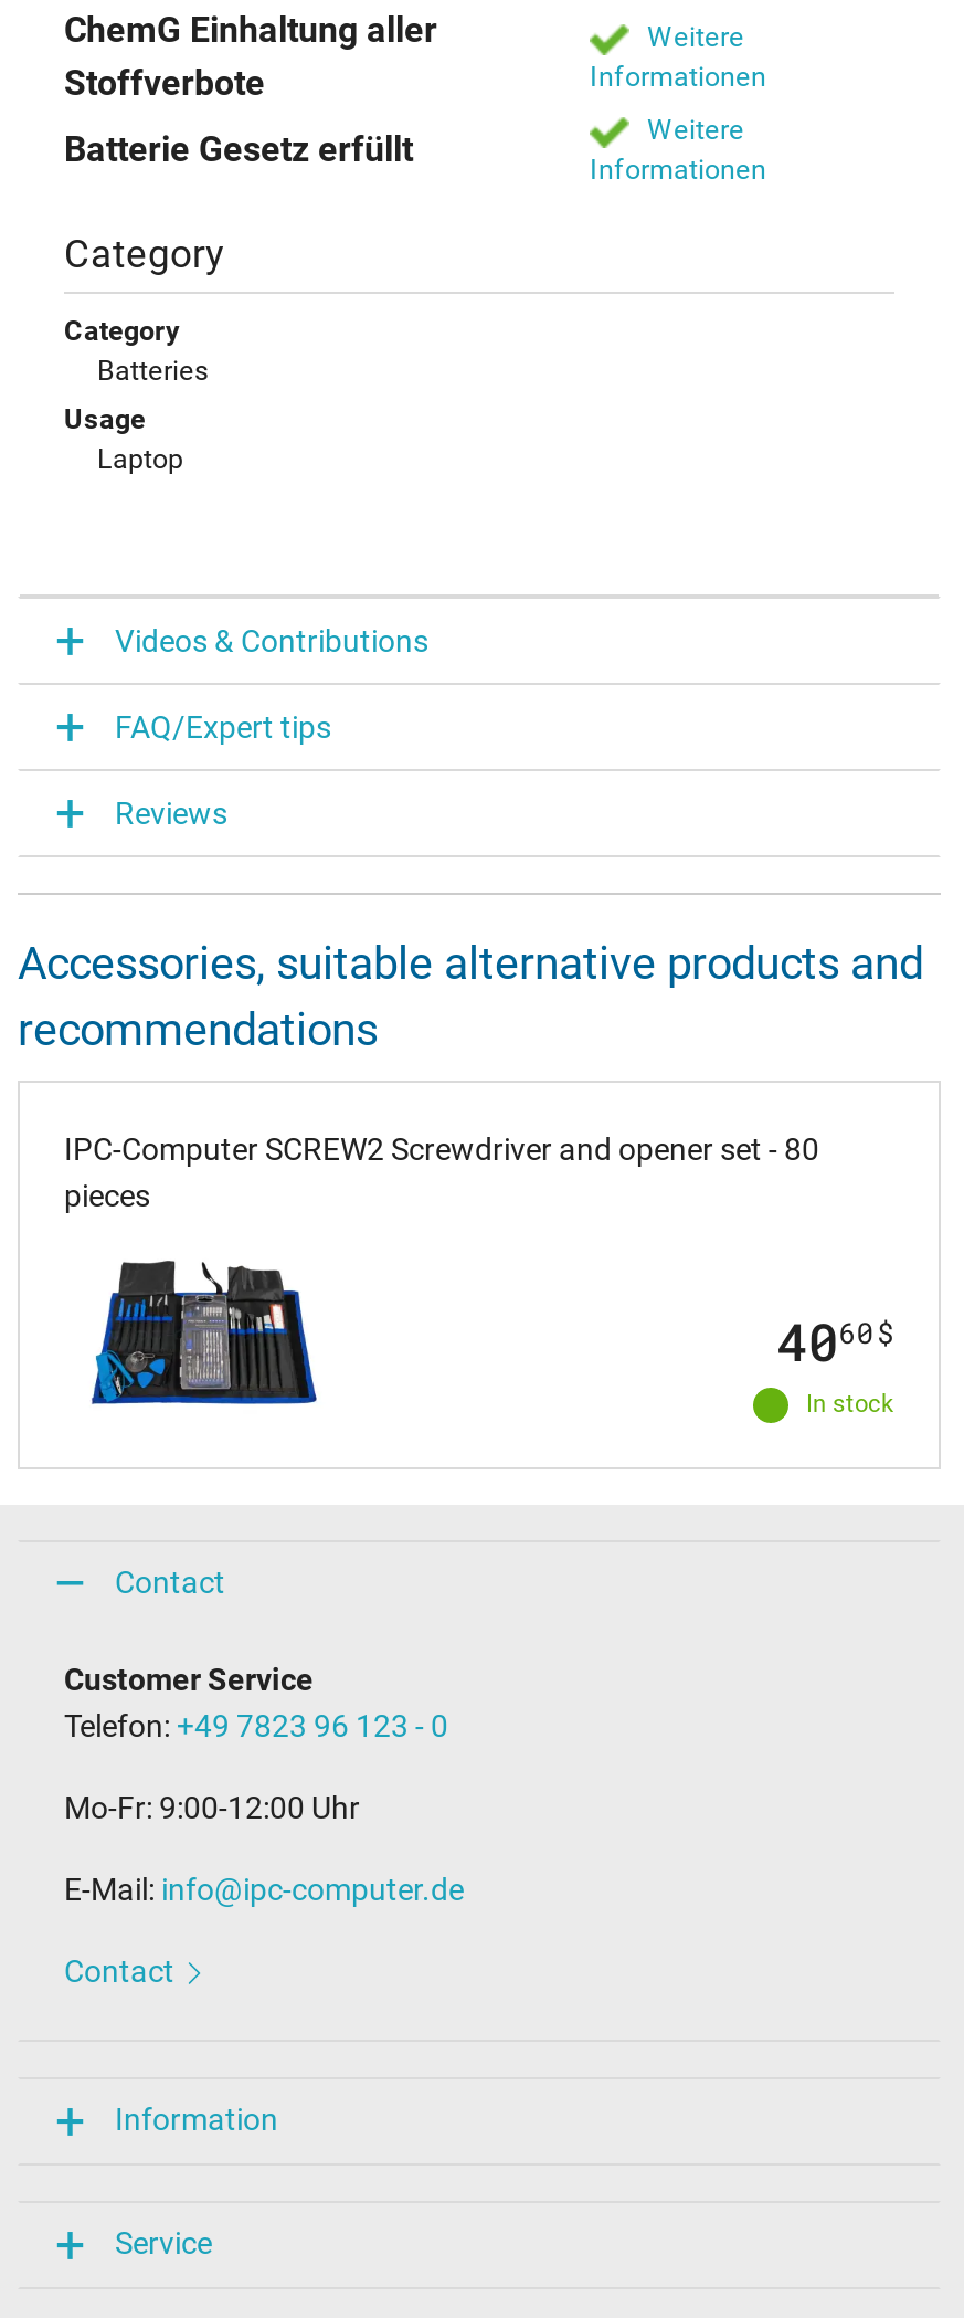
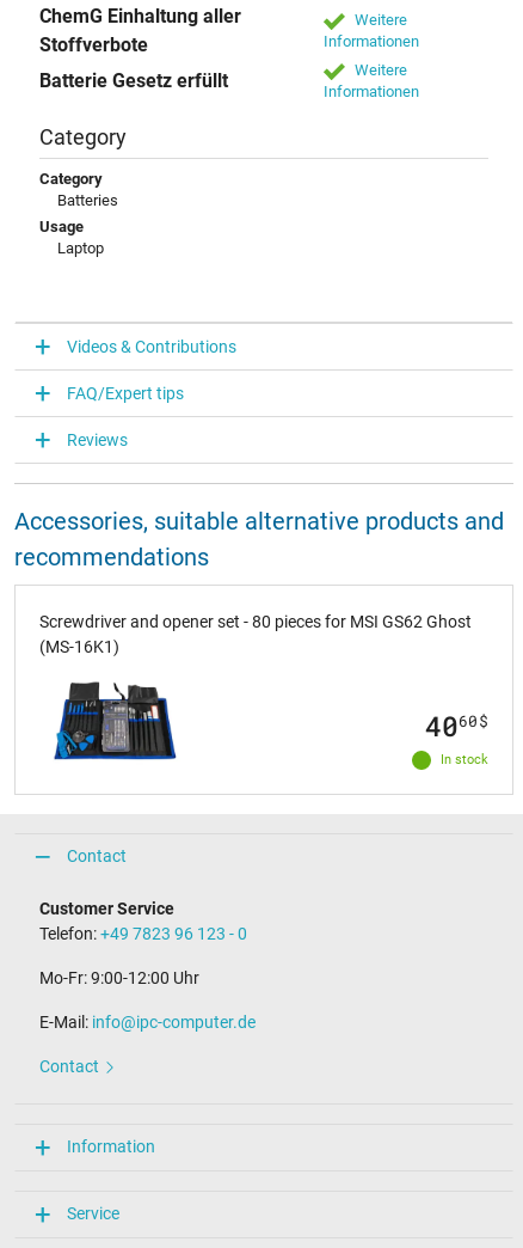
- IPC-Computer SCREW2 Screwdriver and opener set - 80
- pieces
+ Screwdriver and opener set - 80 pieces for MSI GS62 Ghost
+ (MS-16K1)
